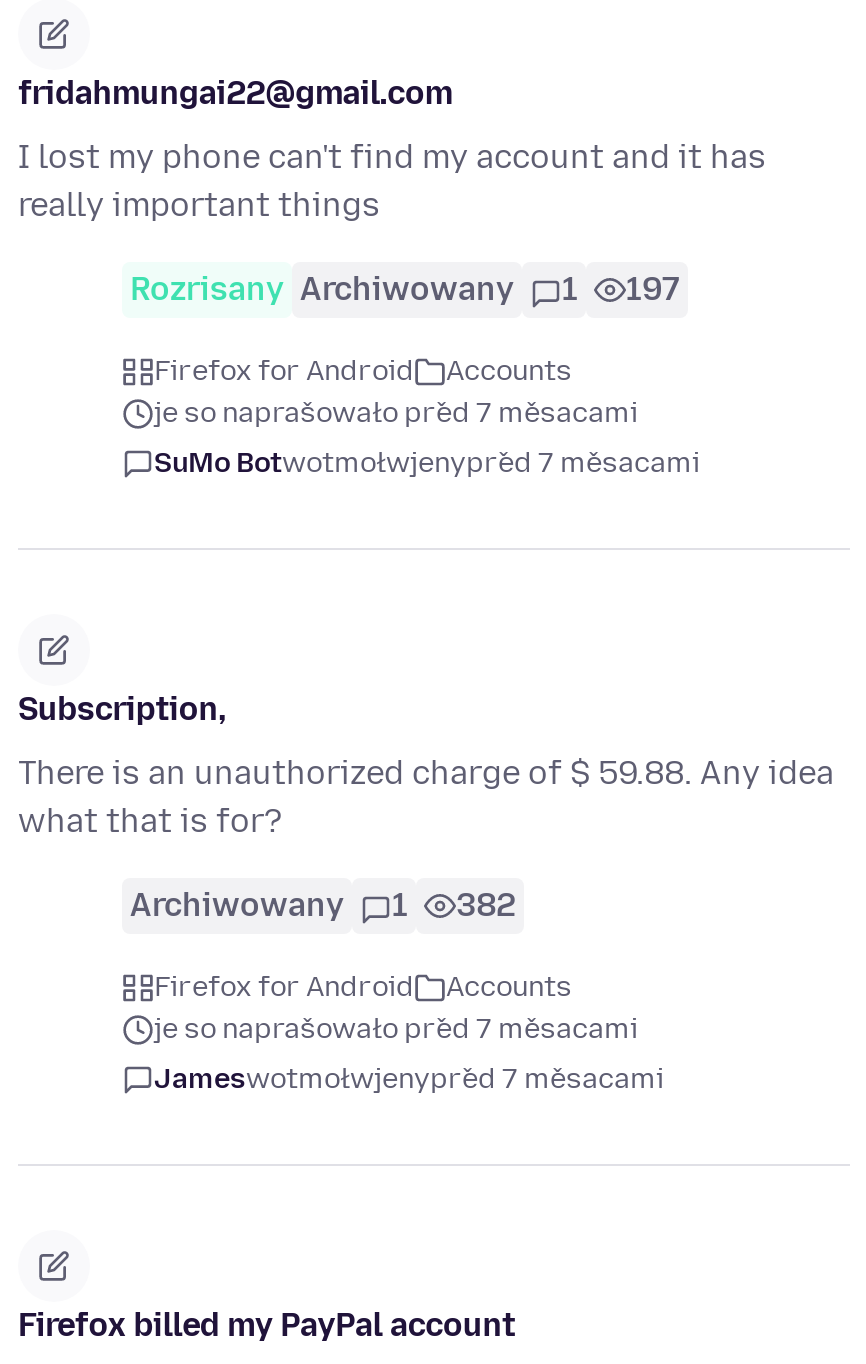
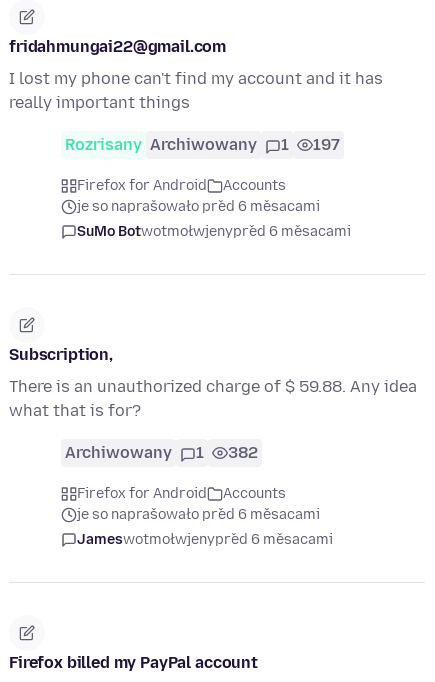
- je so naprašowało před 7 měsacami
+ je so naprašowało před 6 měsacami

- SuMo Botwotmołwjenypřed 7 měsacami
+ SuMo Botwotmołwjenypřed 6 měsacami

- je so naprašowało před 7 měsacami
+ je so naprašowało před 6 měsacami

- Jameswotmołwjenypřed 7 měsacami
+ Jameswotmołwjenypřed 6 měsacami
